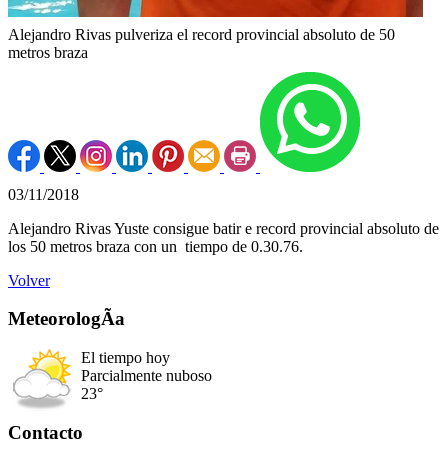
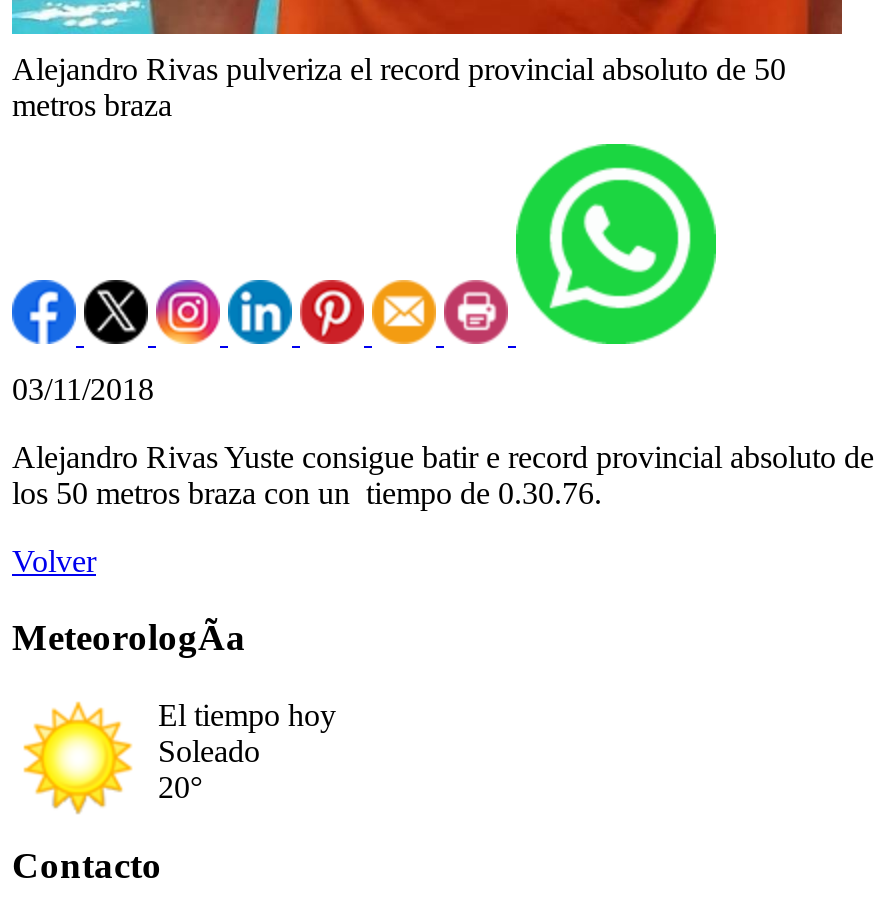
- [image]
- Parcialmente nuboso
- 23°
+ [image]
+ Soleado
+ 20°
